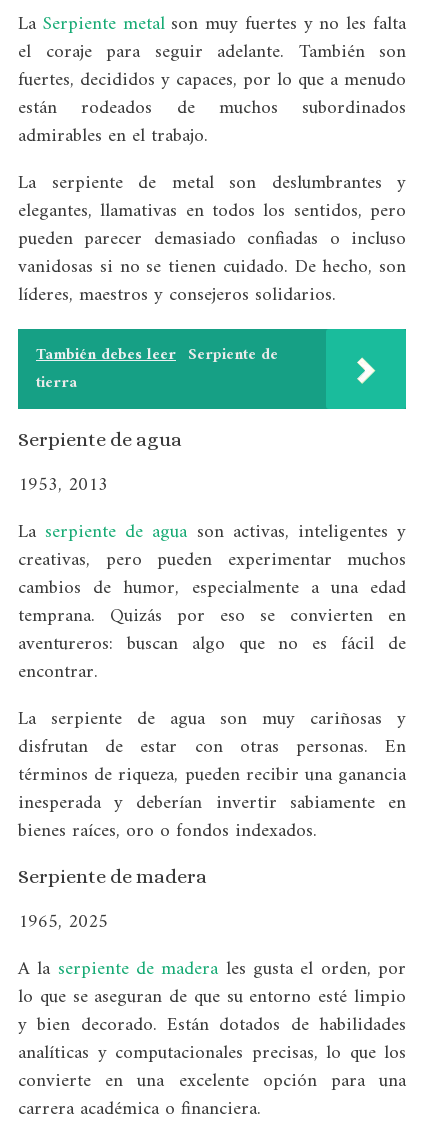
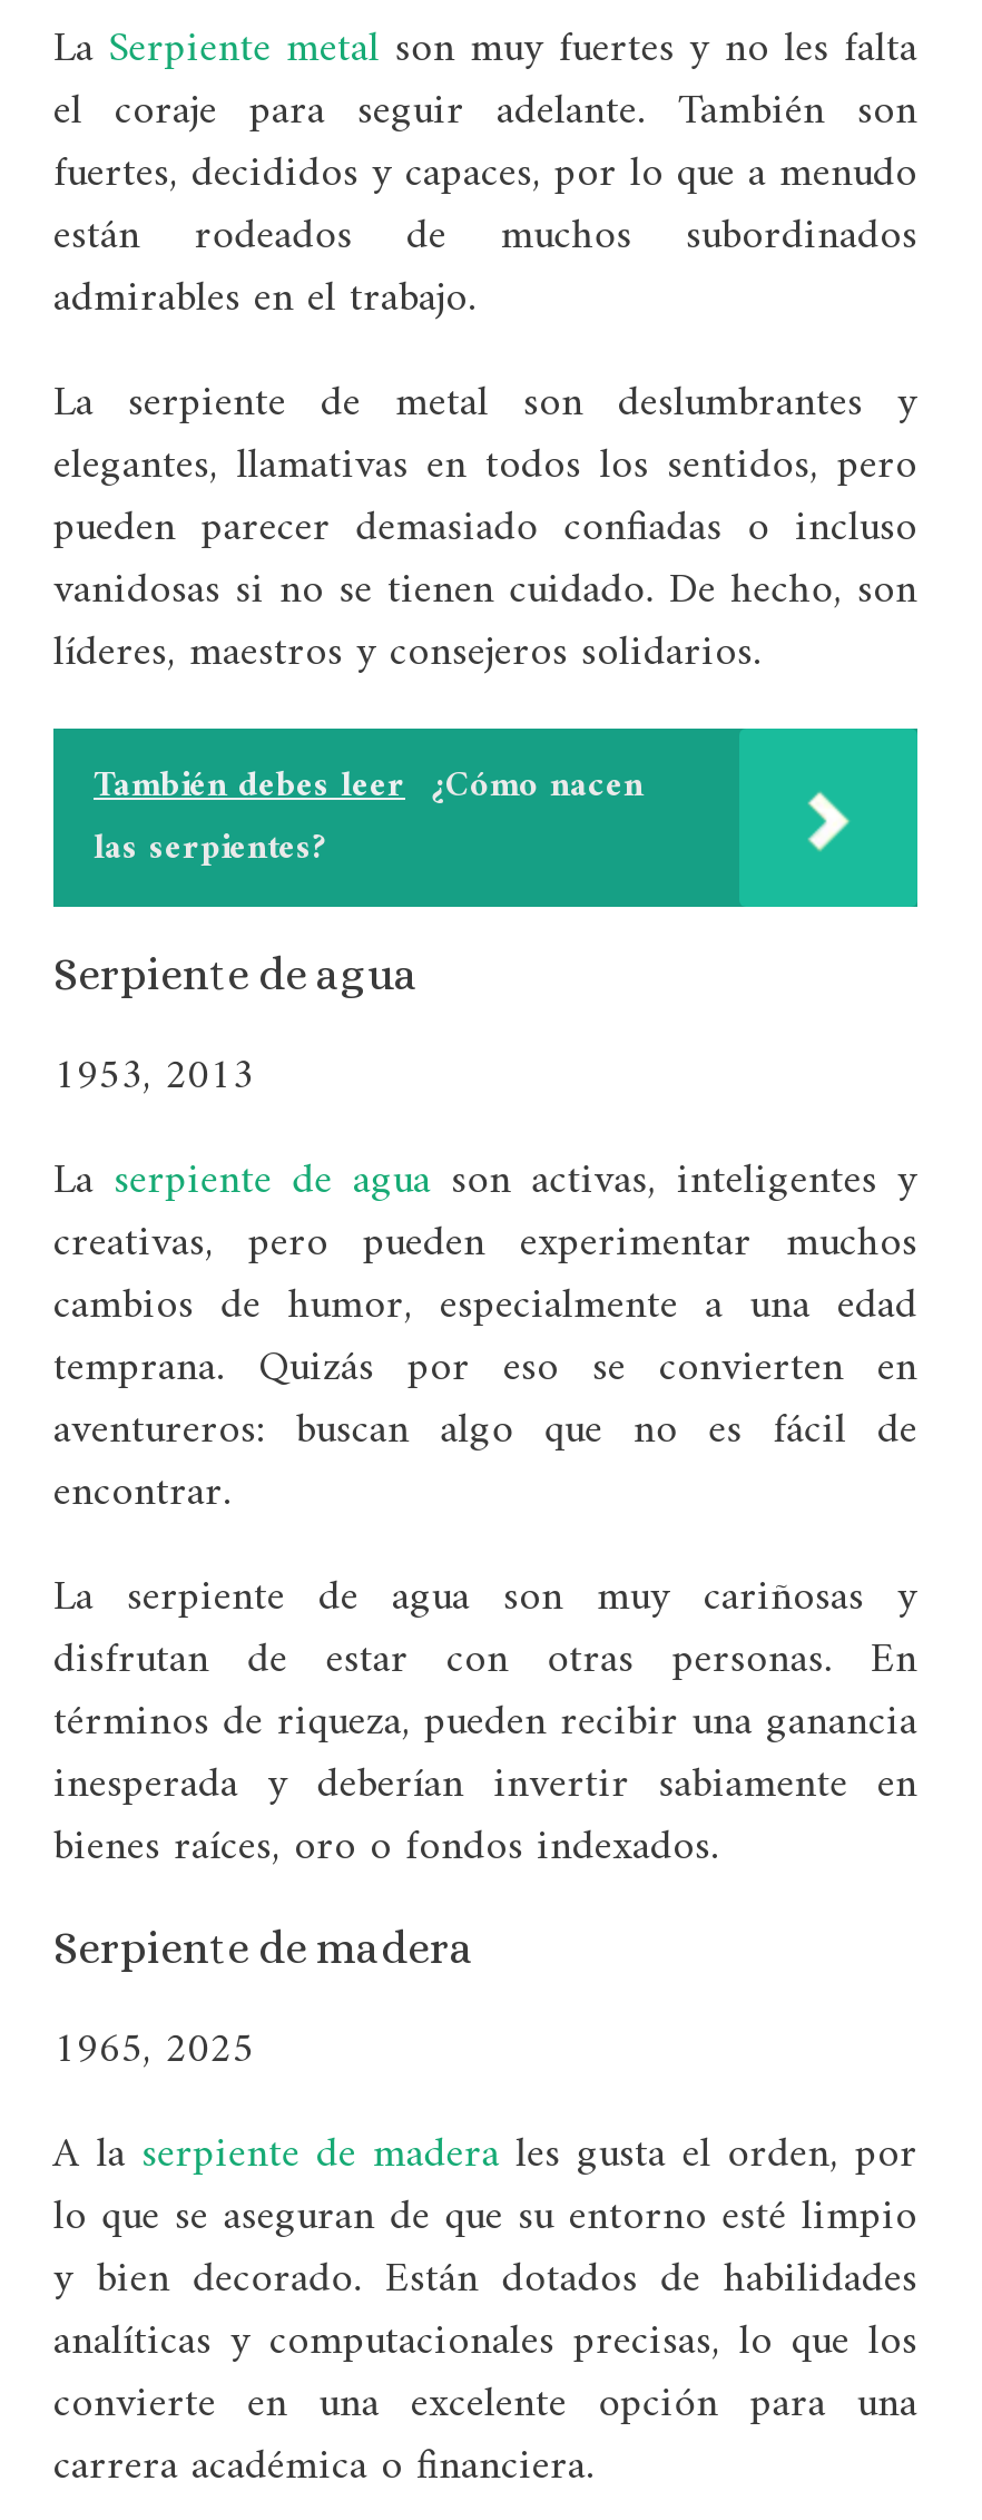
- También debes leer Serpiente de
- tierra
+ También debes leer ¿Cómo nacen
+ las serpientes?
